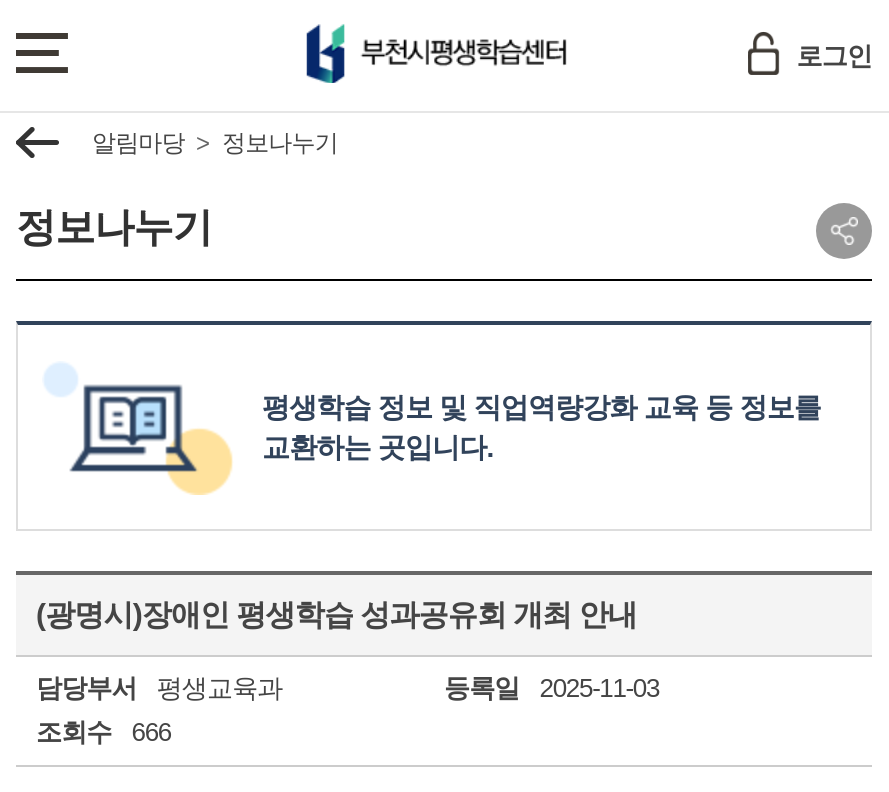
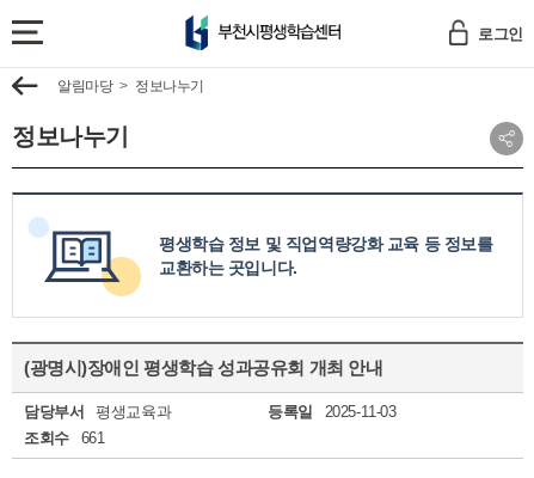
- 조회수 666
+ 조회수 661
